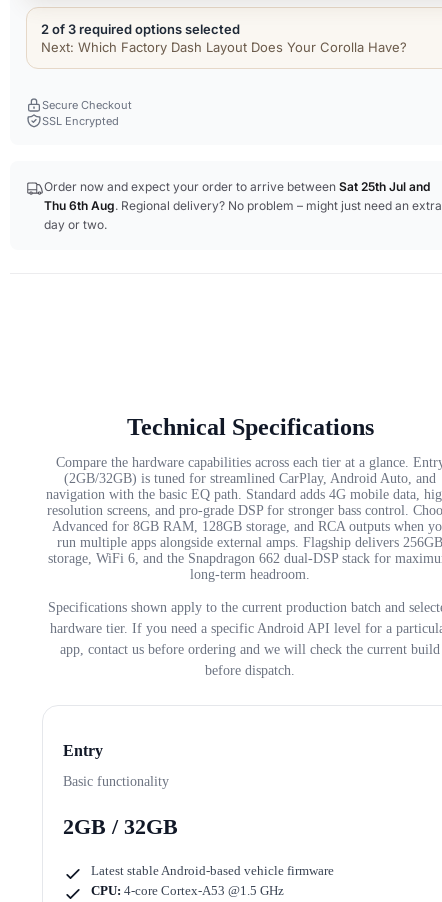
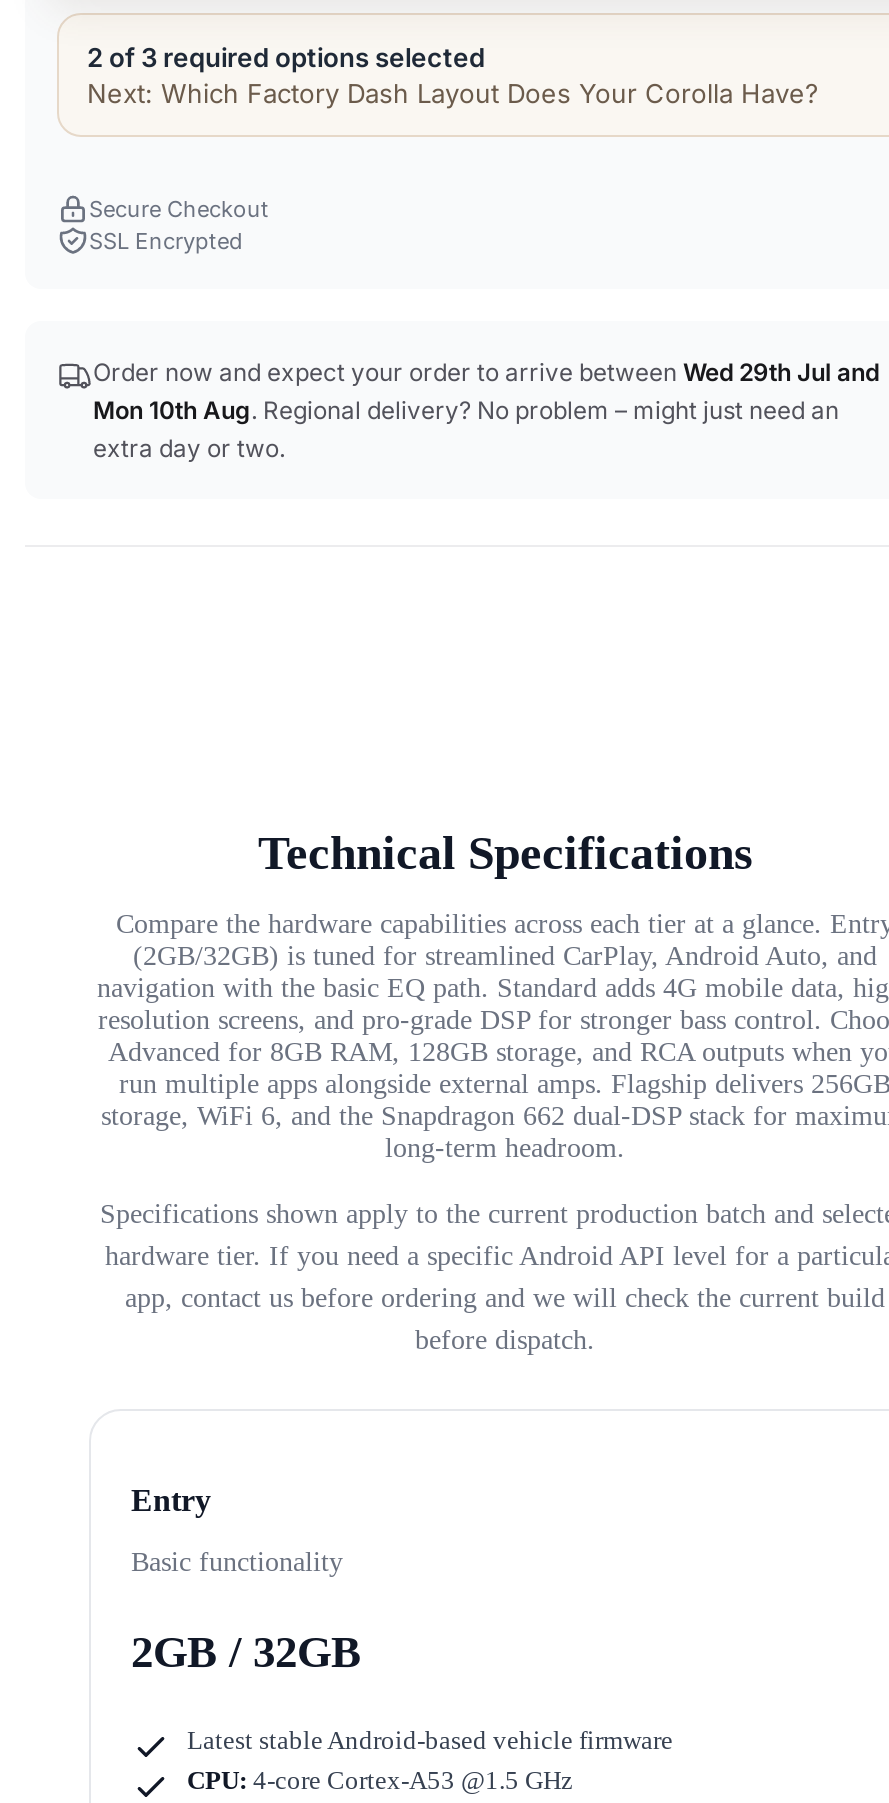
- Order now and expect your order to arrive between Sat 25th Jul and
- Thu 6th Aug. Regional delivery? No problem – might just need an extra
- day or two.
+ Order now and expect your order to arrive between Wed 29th Jul and
+ Mon 10th Aug. Regional delivery? No problem – might just need an
+ extra day or two.
